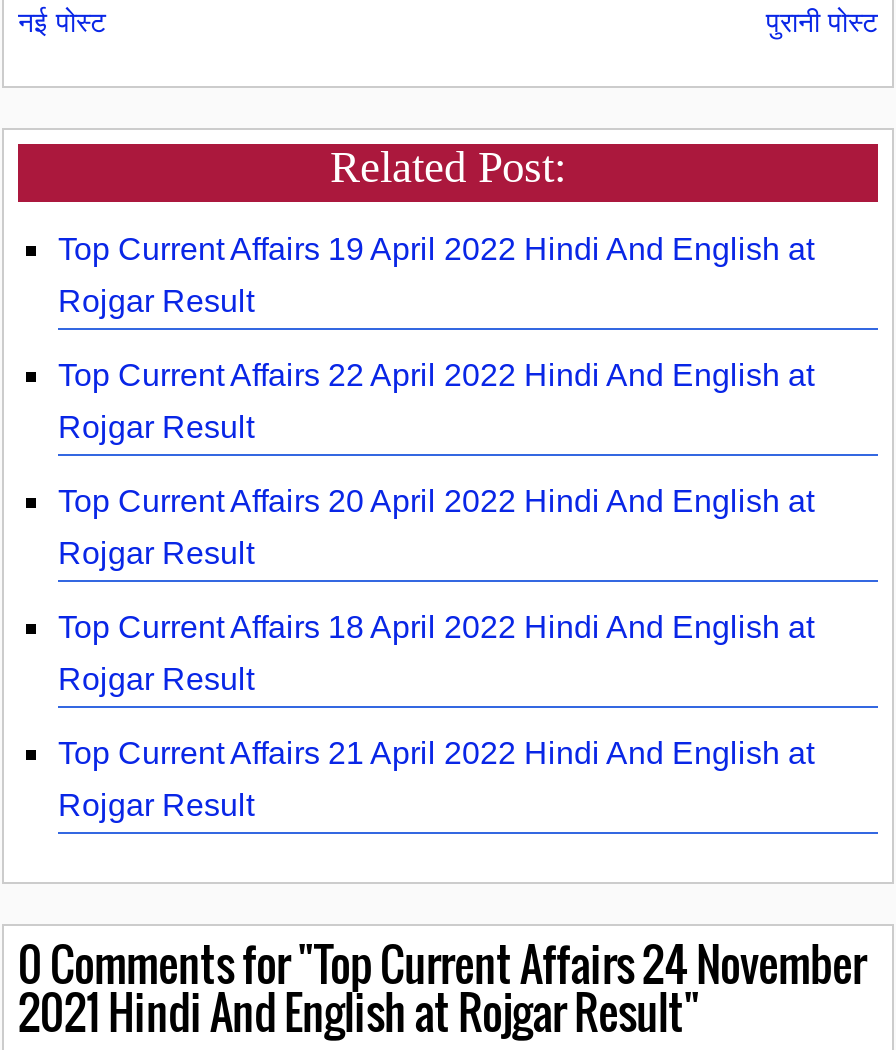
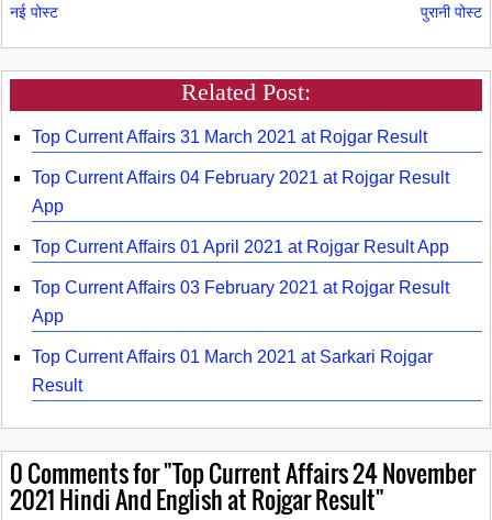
- Top Current Affairs 19 April 2022 Hindi And English at
- Rojgar Result
- Top Current Affairs 22 April 2022 Hindi And English at
- Rojgar Result
- Top Current Affairs 20 April 2022 Hindi And English at
- Rojgar Result
- Top Current Affairs 18 April 2022 Hindi And English at
- Rojgar Result
- Top Current Affairs 21 April 2022 Hindi And English at
- Rojgar Result
+ Top Current Affairs 31 March 2021 at Rojgar Result
+ Top Current Affairs 04 February 2021 at Rojgar Result
+ App
+ Top Current Affairs 01 April 2021 at Rojgar Result App
+ Top Current Affairs 03 February 2021 at Rojgar Result
+ App
+ Top Current Affairs 01 March 2021 at Sarkari Rojgar
+ Result
